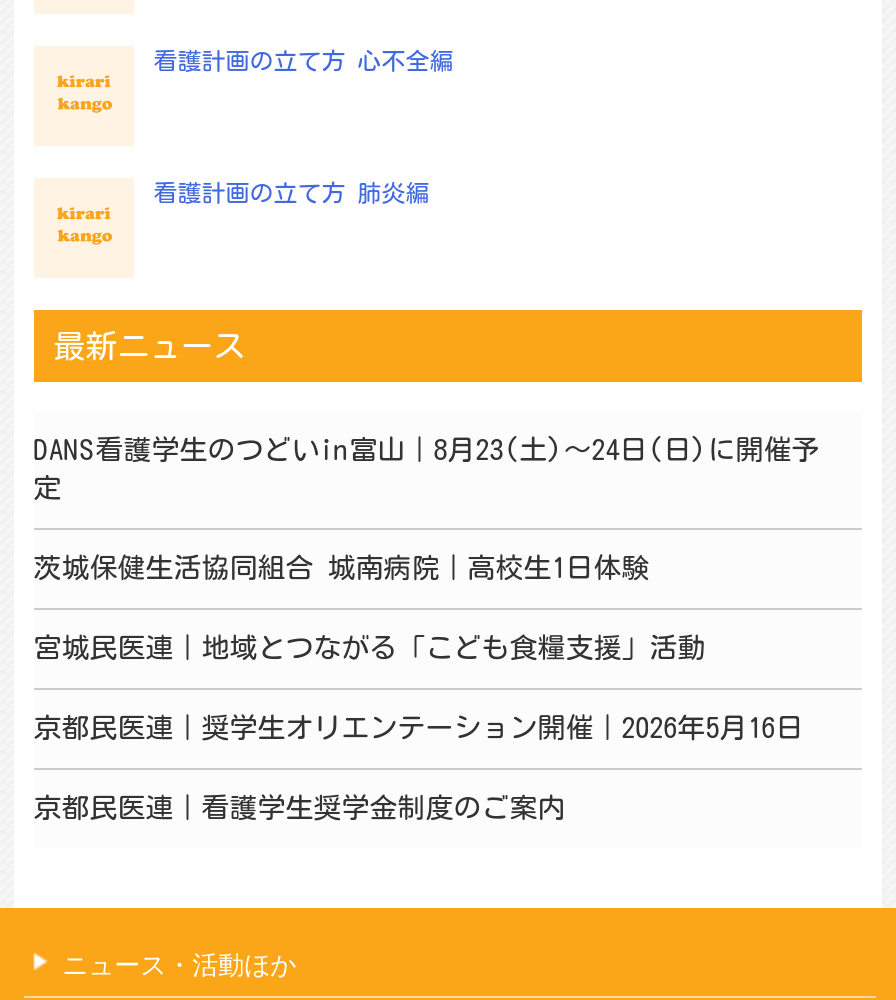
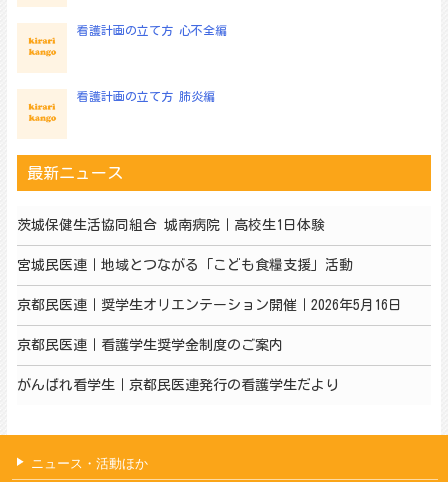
- DANS看護学生のつどいin富山｜8月23(土)～24日(日)に開催予
- 定

moved up: 茨城保健生活協同組合 城南病院｜高校生1日体験 | 宮城民医連｜地域とつながる「こども食糧支援」活動 | 京都民医連｜奨学生オリエンテーション開催｜2026年5月16日 | 京都民医連｜看護学生奨学金制度のご案内

+ がんばれ看学生｜京都民医連発行の看護学生だより
